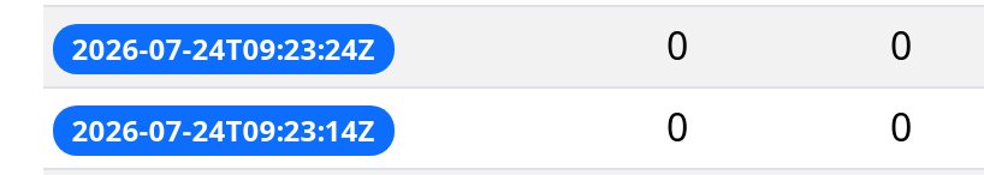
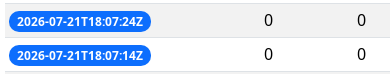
- 2026-07-24T09:23:24Z
+ 2026-07-21T18:07:24Z

- 2026-07-24T09:23:14Z
+ 2026-07-21T18:07:14Z
